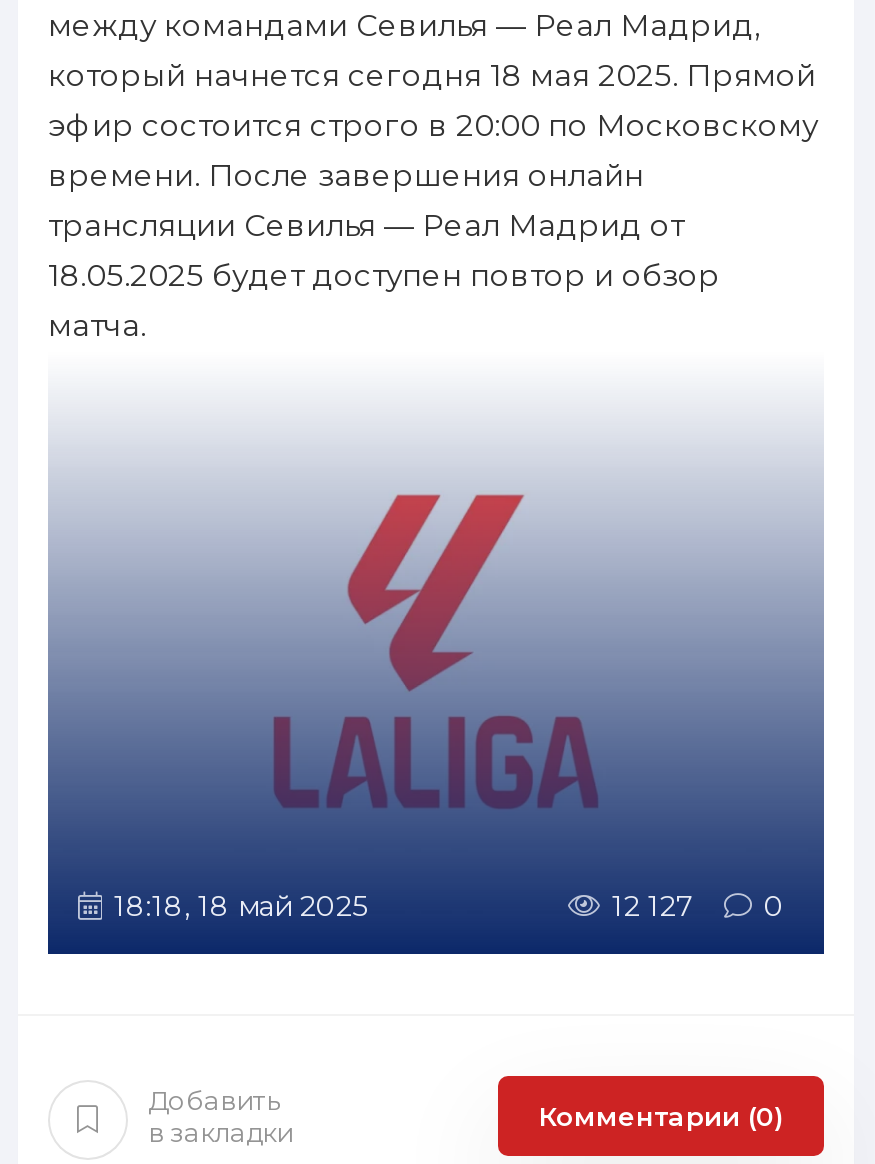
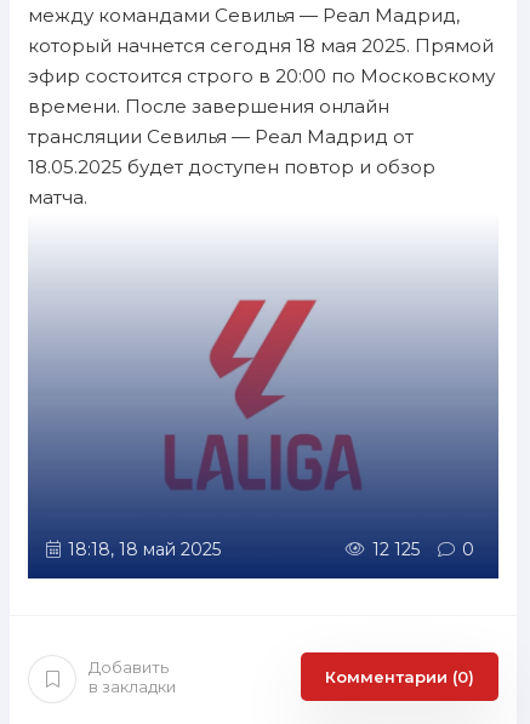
- 12 127
+ 12 125
